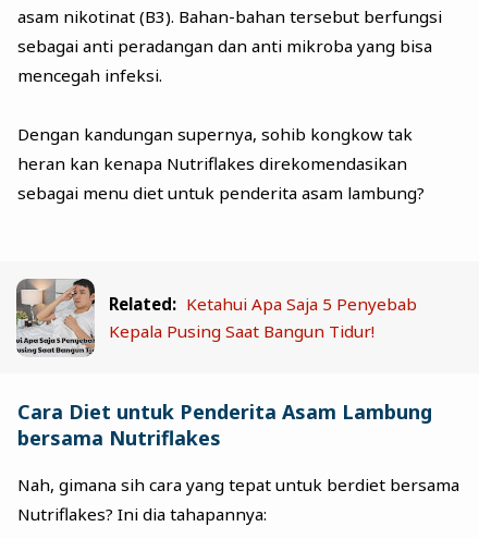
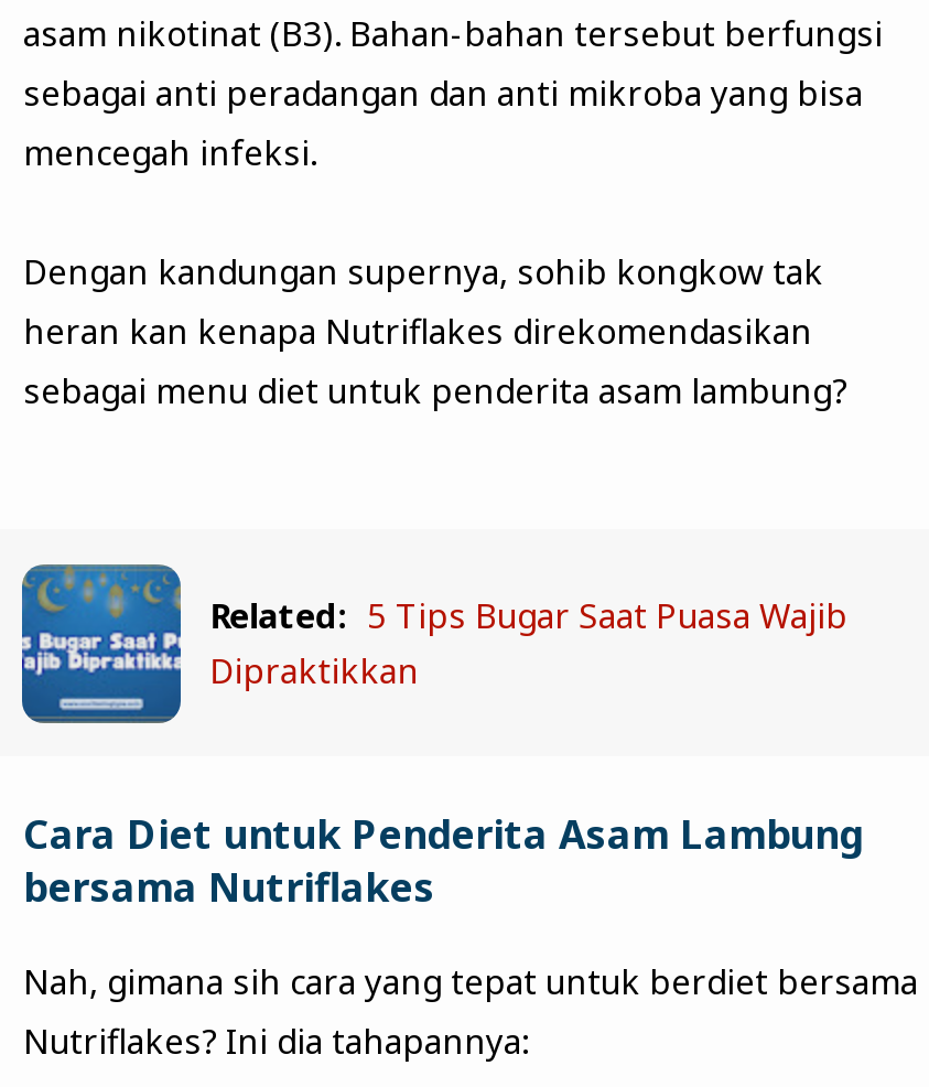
- [image]
- Related: Ketahui Apa Saja 5 Penyebab
- Kepala Pusing Saat Bangun Tidur!
+ [image]
+ Related: 5 Tips Bugar Saat Puasa Wajib
+ Dipraktikkan
